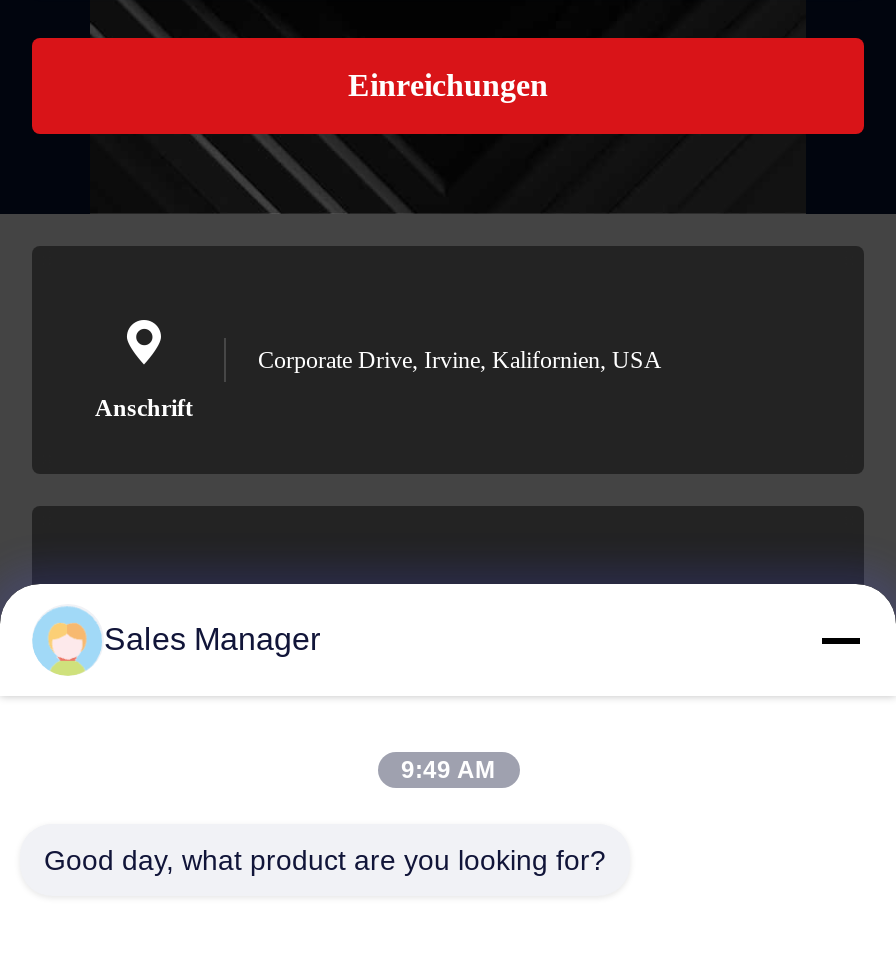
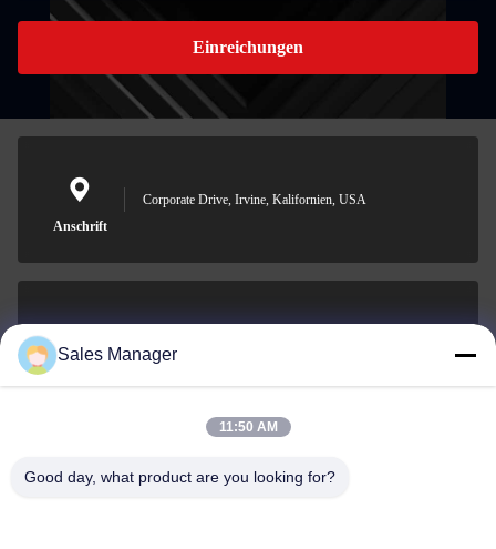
- 9:49 AM
+ 11:50 AM
